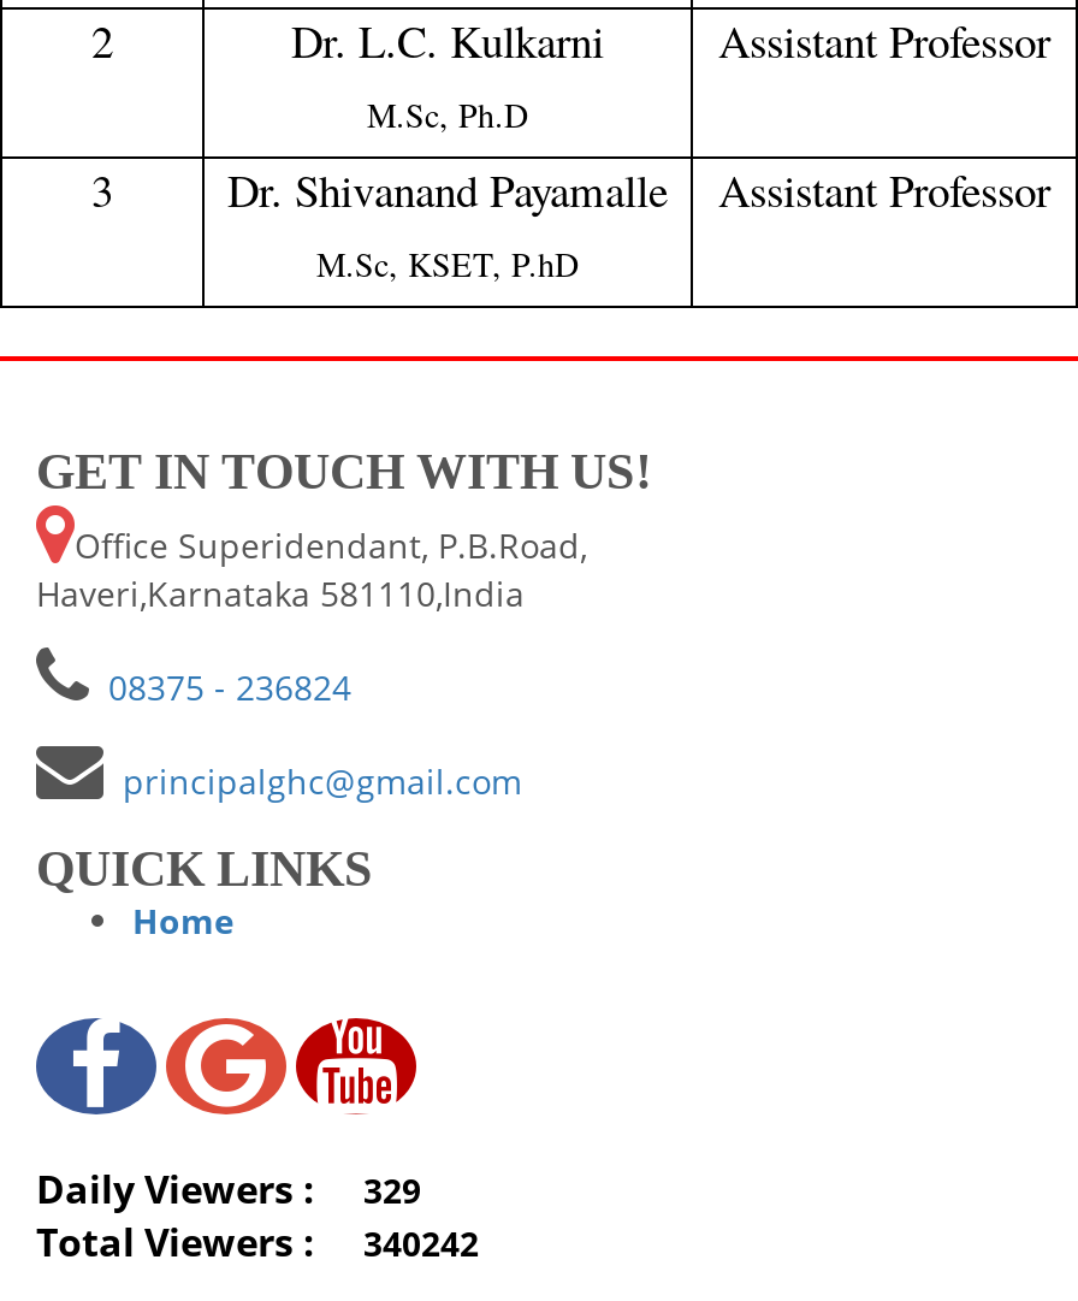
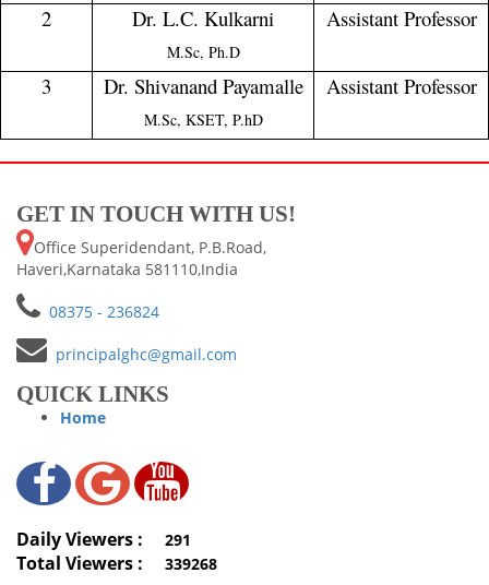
- Daily Viewers : 329
+ Daily Viewers : 291

- Total Viewers : 340242
+ Total Viewers : 339268
